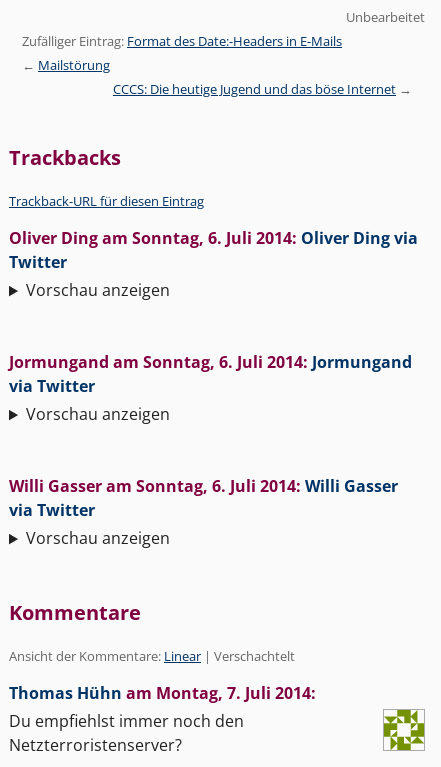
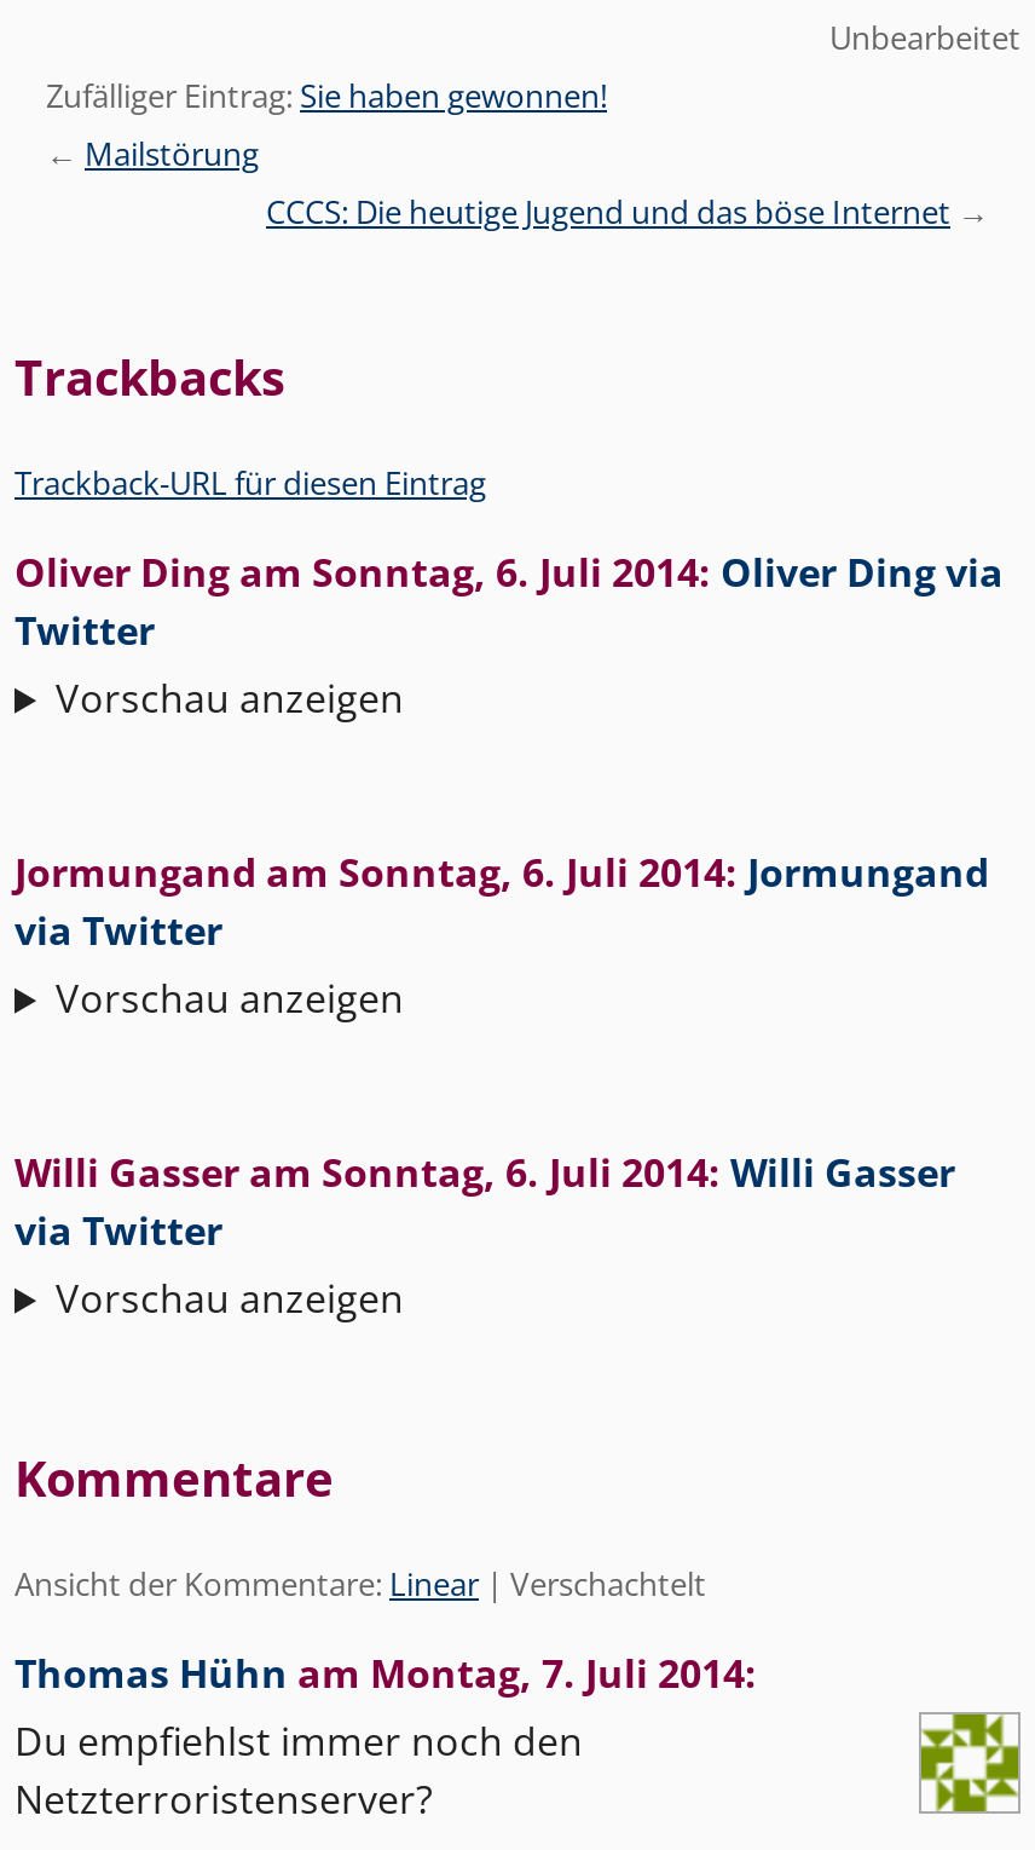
- Zufälliger Eintrag: Format des Date:-Headers in E-Mails
+ Zufälliger Eintrag: Sie haben gewonnen!
